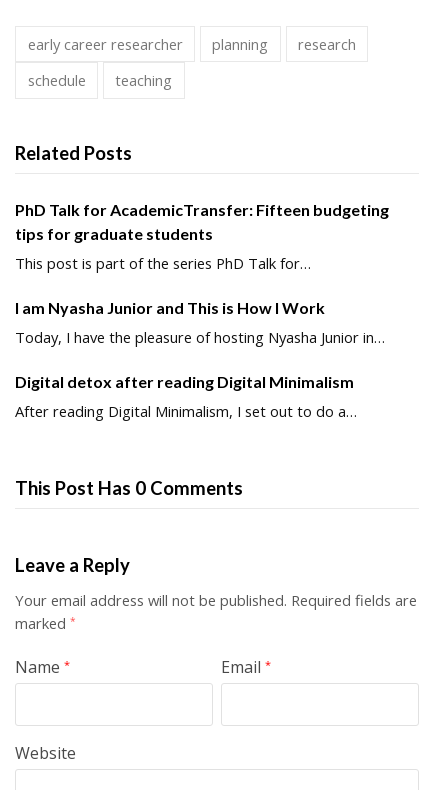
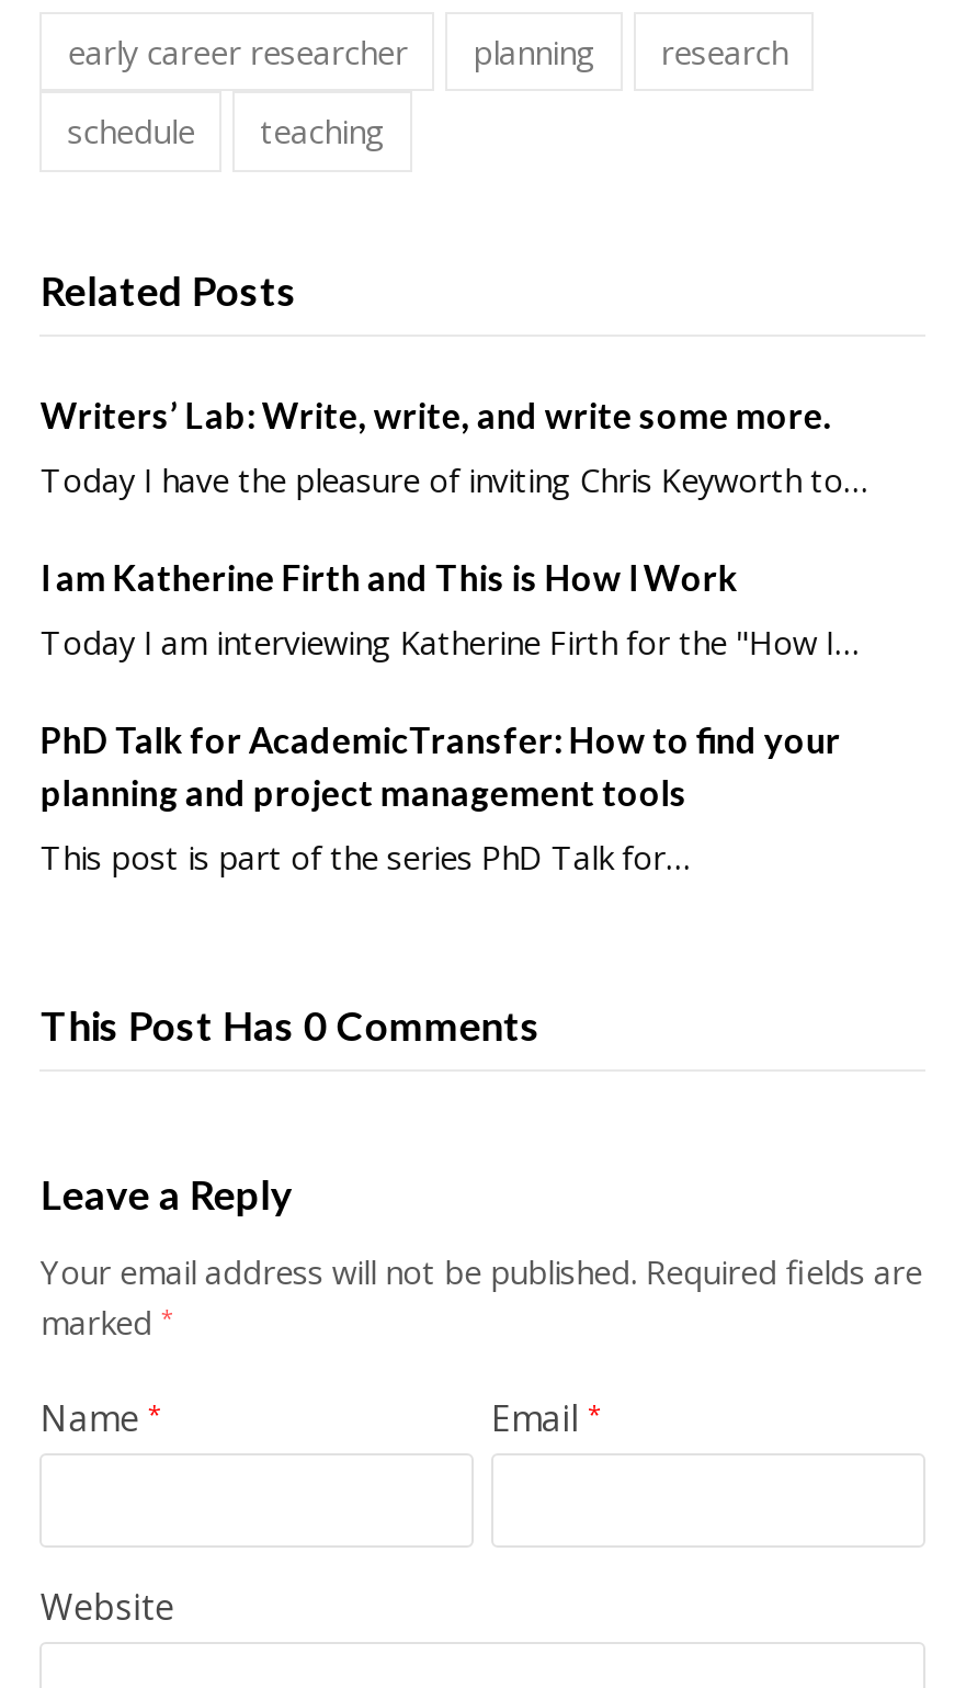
- PhD Talk for AcademicTransfer: Fifteen budgeting
- tips for graduate students
+ Writers’ Lab: Write, write, and write some more.
+ Today I have the pleasure of inviting Chris Keyworth to…
+ I am Katherine Firth and This is How I Work
+ Today I am interviewing Katherine Firth for the "How I…
+ PhD Talk for AcademicTransfer: How to find your
+ planning and project management tools

moved down: This post is part of the series PhD Talk for…

- I am Nyasha Junior and This is How I Work
- Today, I have the pleasure of hosting Nyasha Junior in…
- Digital detox after reading Digital Minimalism
- After reading Digital Minimalism, I set out to do a…
